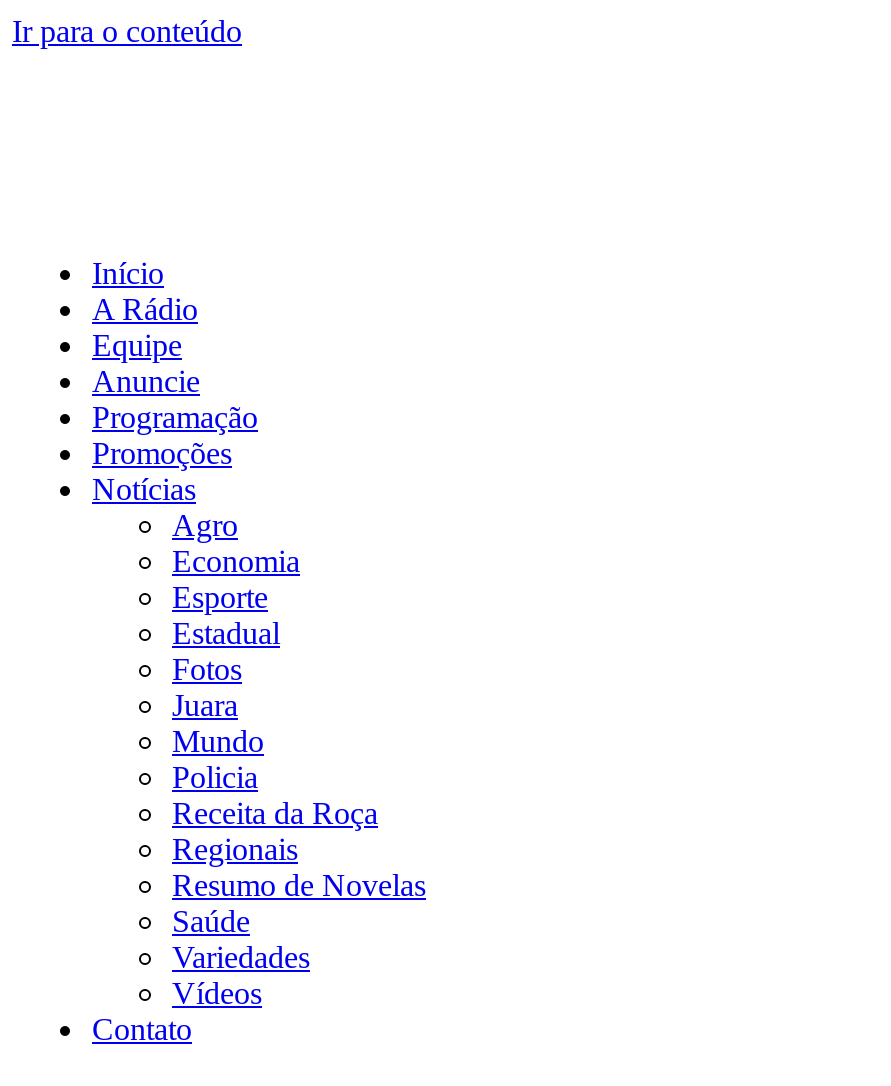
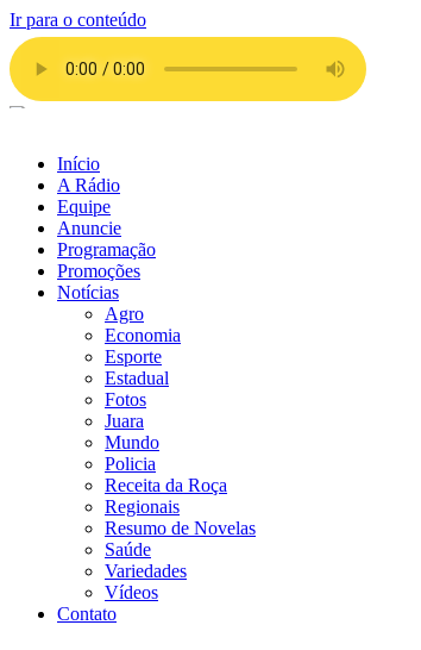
+ [image]
